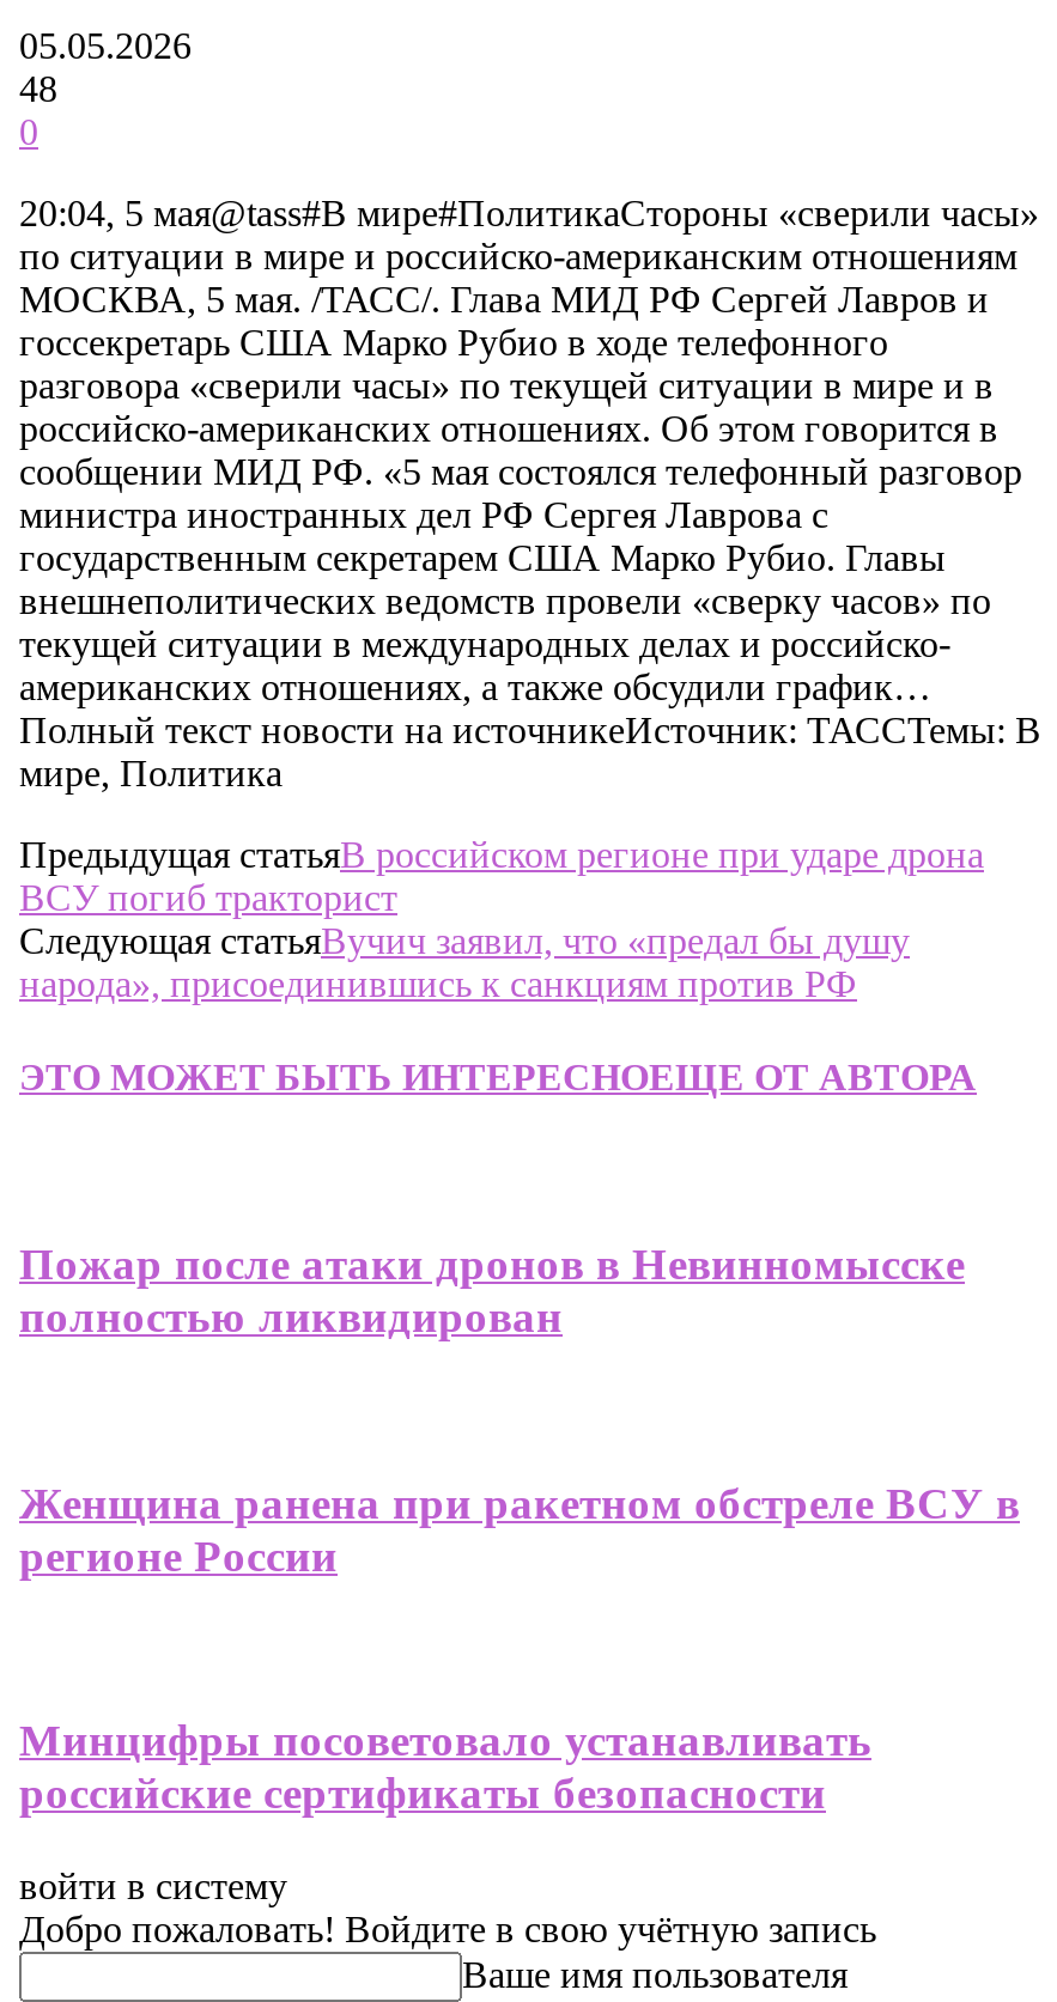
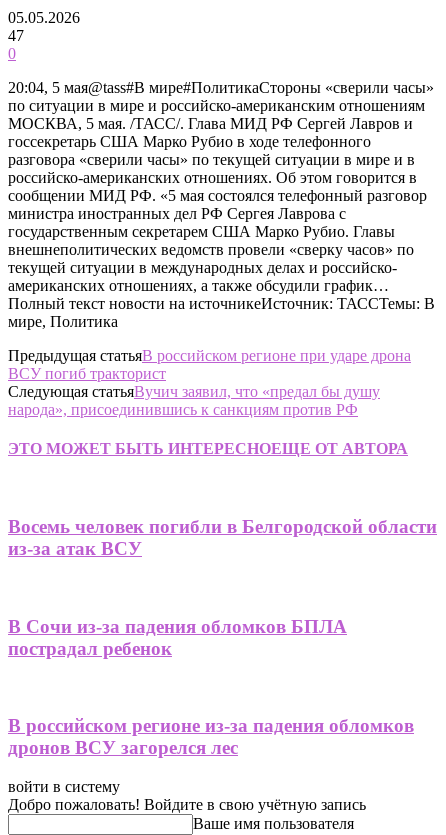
- 48
+ 47

- Пожар после атаки дронов в Невинномысске
- полностью ликвидирован
+ Восемь человек погибли в Белгородской области
+ из-за атак ВСУ

- Женщина ранена при ракетном обстреле ВСУ в
- регионе России
+ В Сочи из-за падения обломков БПЛА
+ пострадал ребенок

- Минцифры посоветовало устанавливать
- российские сертификаты безопасности
+ В российском регионе из-за падения обломков
+ дронов ВСУ загорелся лес
